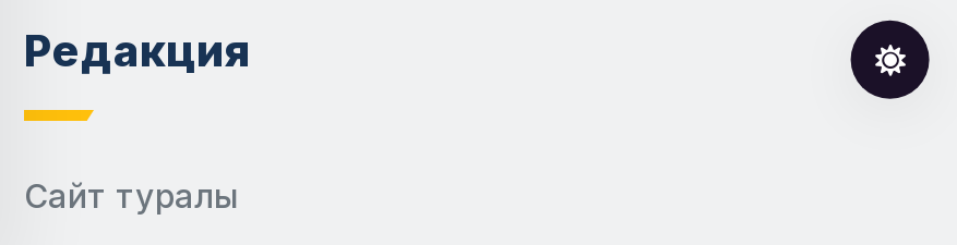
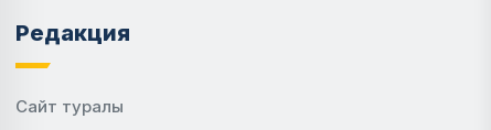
- [image]
